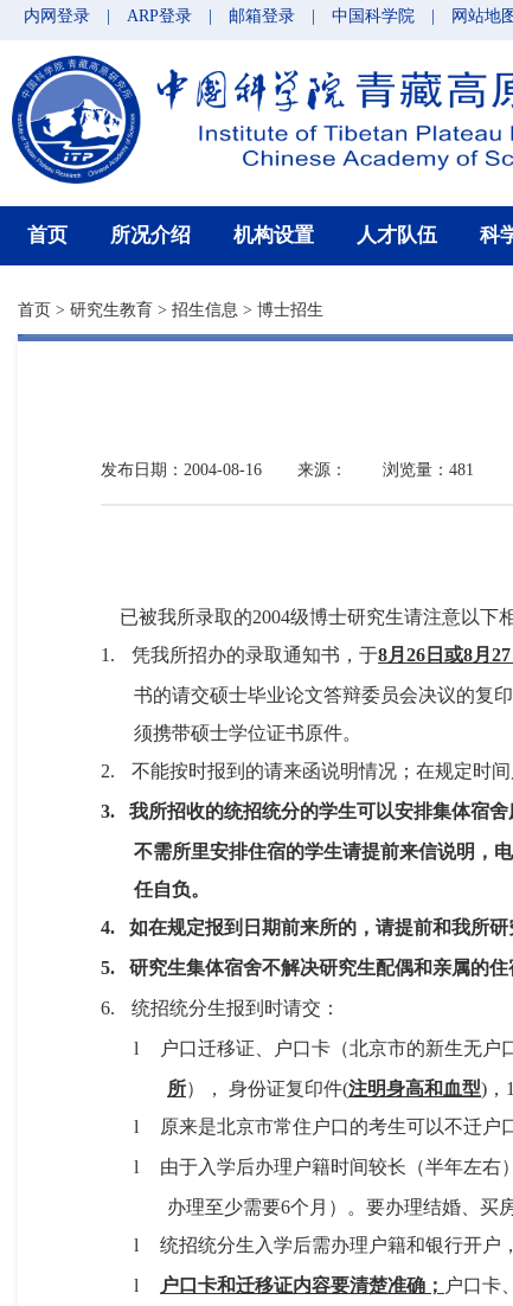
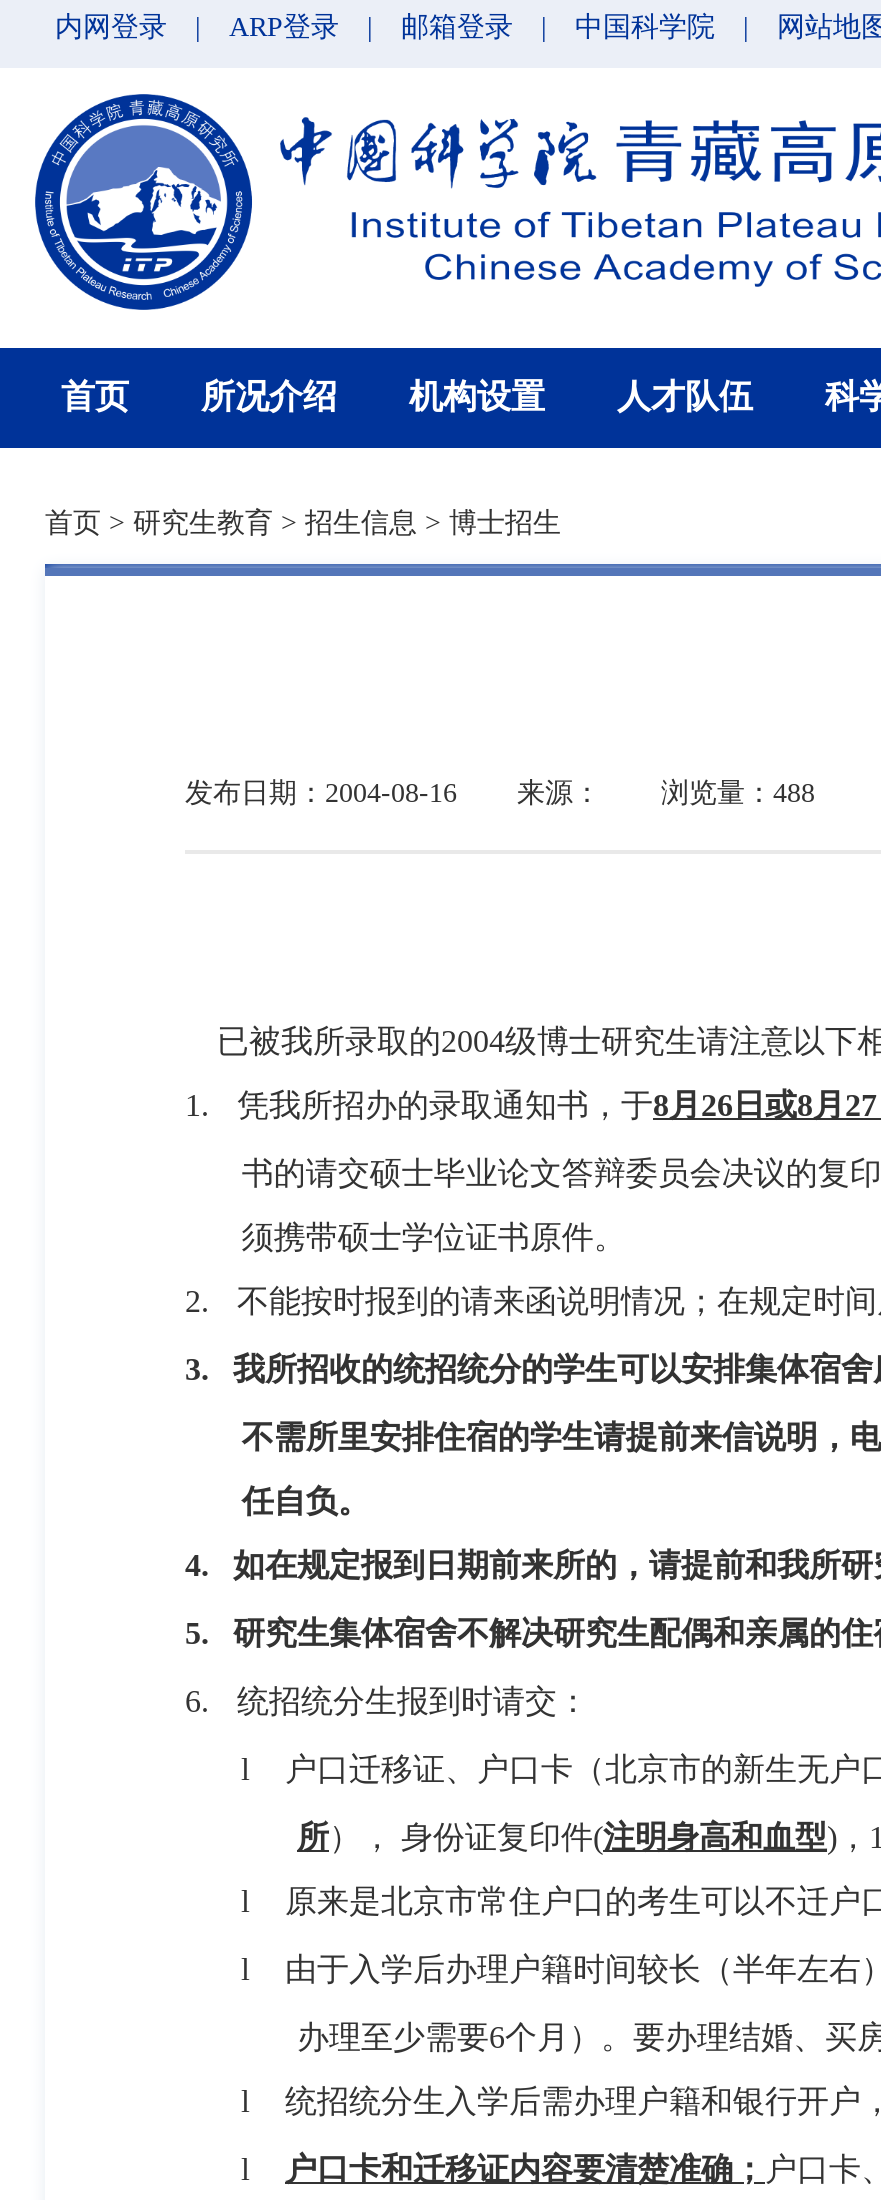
- 发布日期：2004-08-16 来源： 浏览量：481
+ 发布日期：2004-08-16 来源： 浏览量：488
